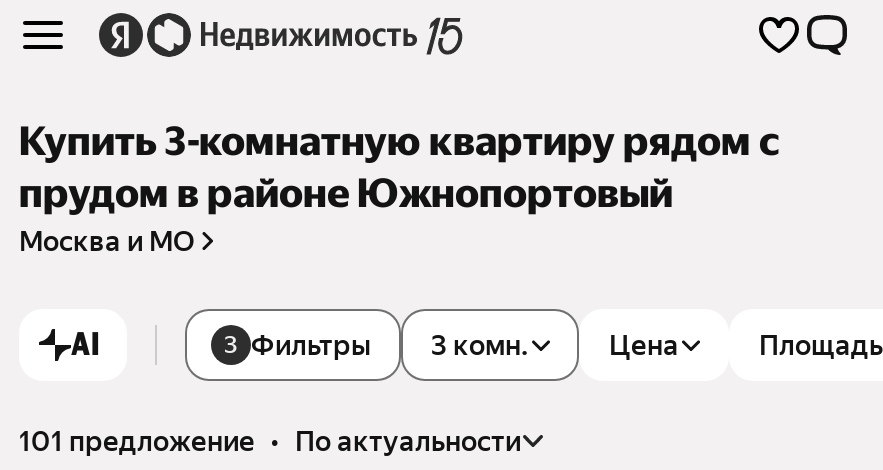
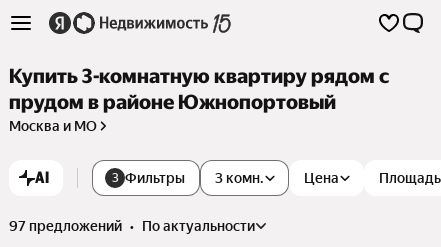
- 101 предложение • по актуальности
+ 97 предложений • по актуальности
